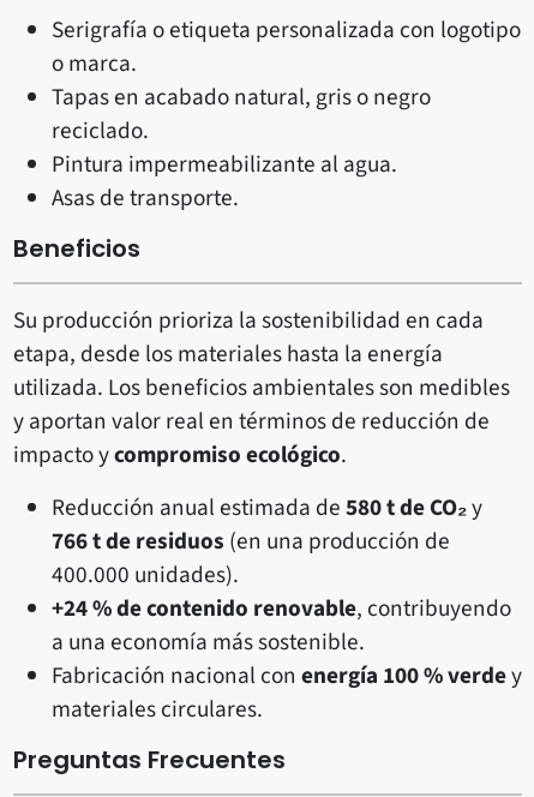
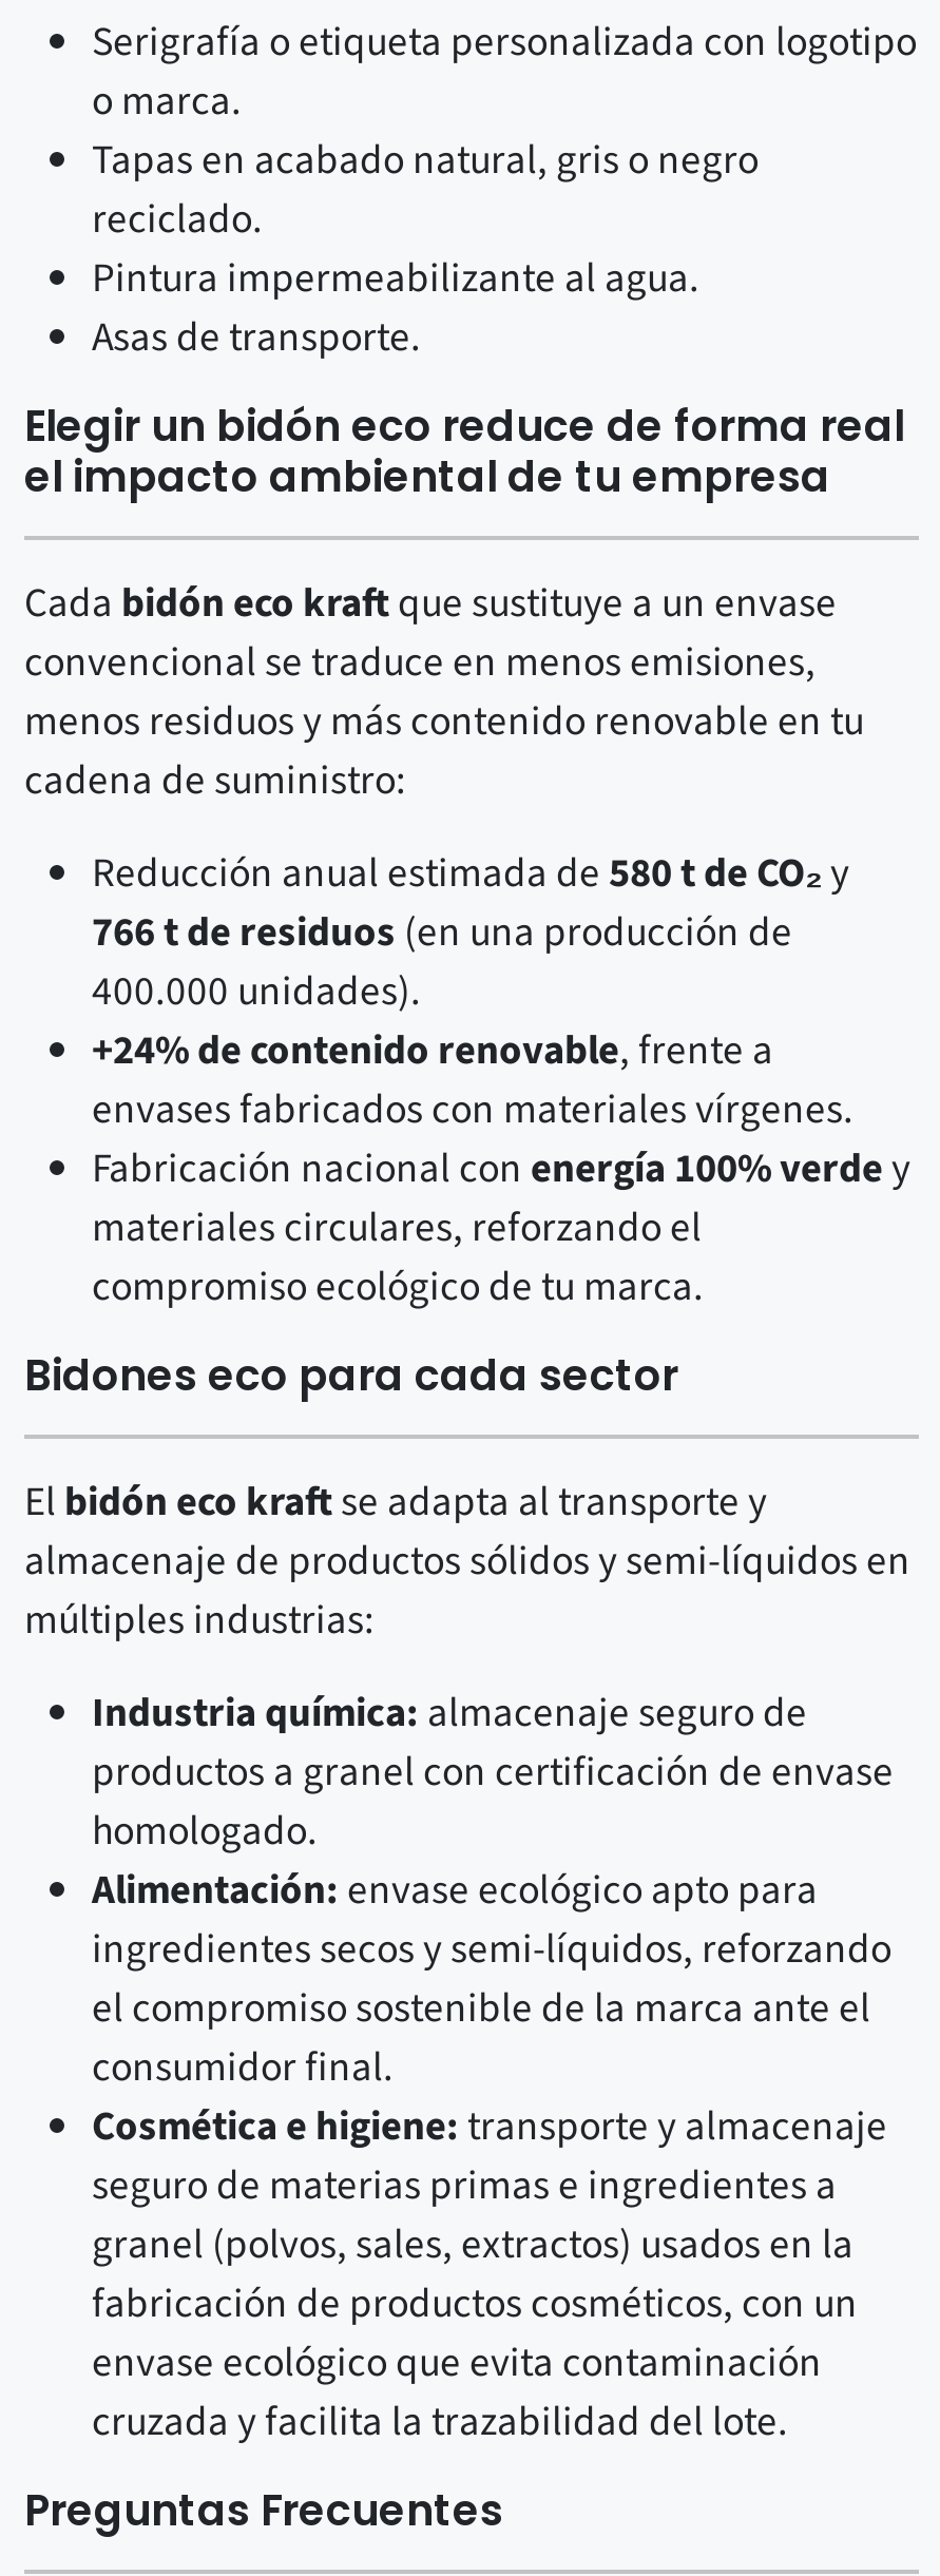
- Beneficios
+ Elegir un bidón eco reduce de forma real
+ el impacto ambiental de tu empresa

- Su producción prioriza la sostenibilidad en cada
- etapa, desde los materiales hasta la energía
- utilizada. Los beneficios ambientales son medibles
- y aportan valor real en términos de reducción de
- impacto y compromiso ecológico.
+ Cada bidón eco kraft que sustituye a un envase
+ convencional se traduce en menos emisiones,
+ menos residuos y más contenido renovable en tu
+ cadena de suministro:

- +24 % de contenido renovable, contribuyendo
- a una economía más sostenible.
- Fabricación nacional con energía 100 % verde y
- materiales circulares.
+ +24% de contenido renovable, frente a
+ envases fabricados con materiales vírgenes.
+ Fabricación nacional con energía 100% verde y
+ materiales circulares, reforzando el
+ compromiso ecológico de tu marca.
+ Bidones eco para cada sector
+ El bidón eco kraftse adapta al transporte y
+ almacenaje de productos sólidos y semi-líquidos en
+ múltiples industrias:
+ Industria química: almacenaje seguro de
+ productos a granel con certificación de envase
+ homologado.
+ Alimentación: envase ecológico apto para
+ ingredientes secos y semi-líquidos, reforzando
+ el compromiso sostenible de la marca ante el
+ consumidor final.
+ Cosmética e higiene: transporte y almacenaje
+ seguro de materias primas e ingredientes a
+ granel (polvos, sales, extractos) usados en la
+ fabricación de productos cosméticos, con un
+ envase ecológico que evita contaminación
+ cruzada y facilita la trazabilidad del lote.
